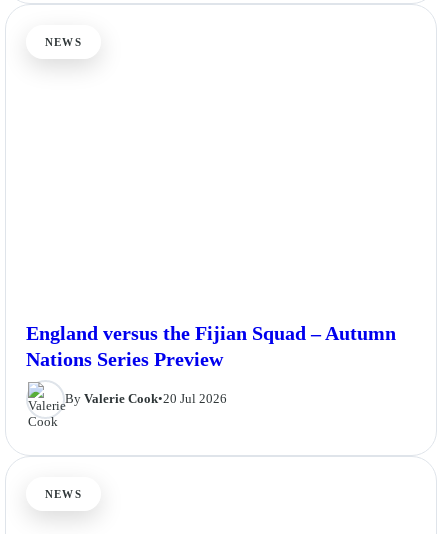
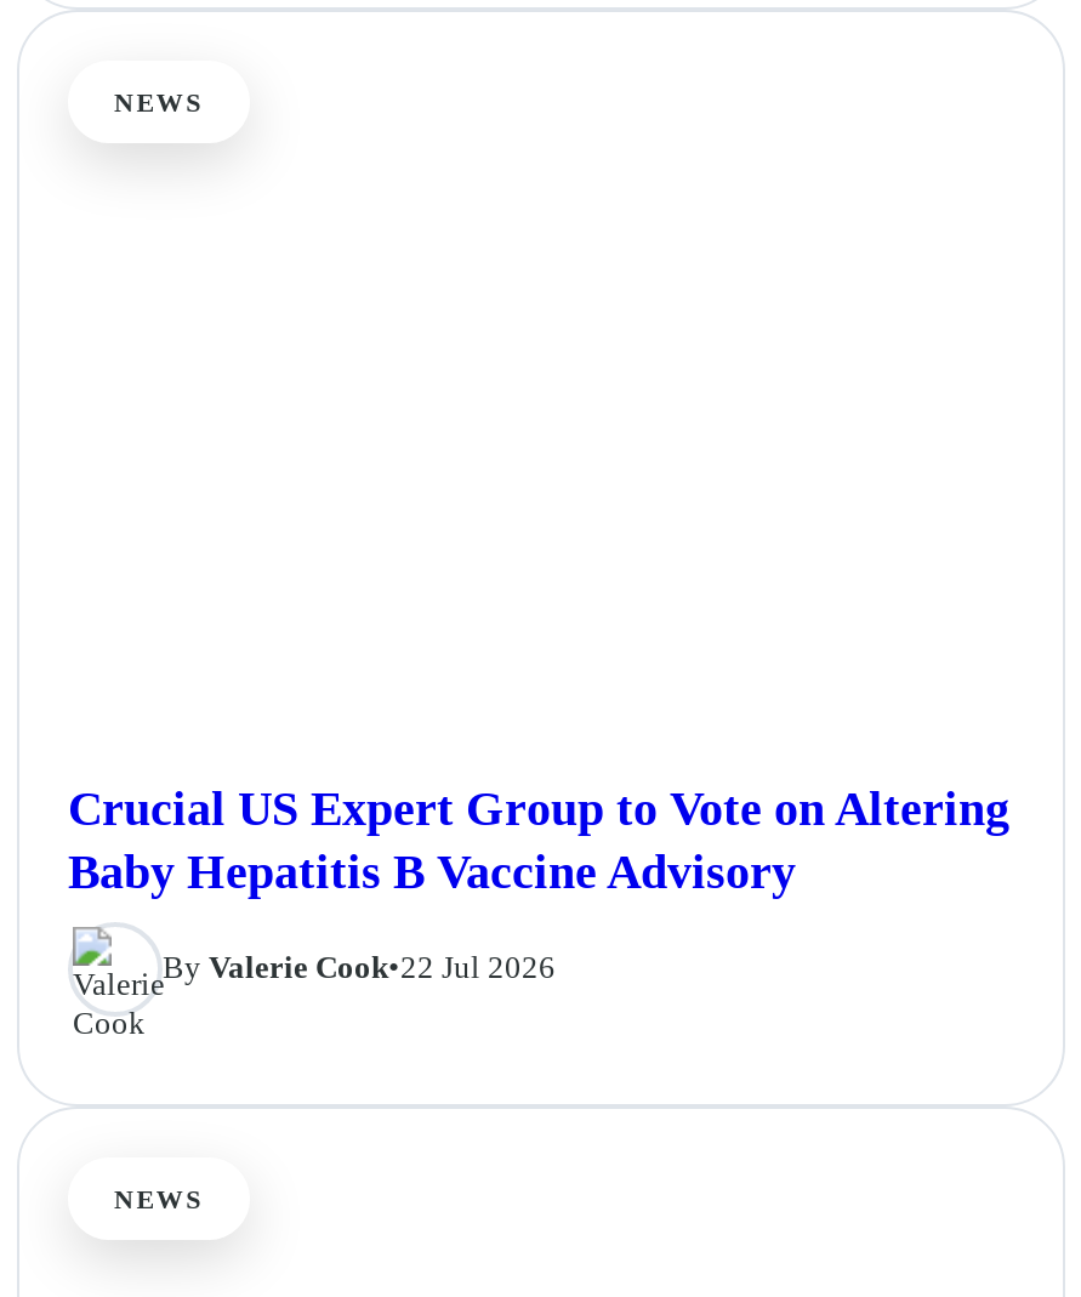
- England versus the Fijian Squad – Autumn
- Nations Series Preview
+ Crucial US Expert Group to Vote on Altering
+ Baby Hepatitis B Vaccine Advisory

- By Valerie Cook•20 Jul 2026
+ By Valerie Cook•22 Jul 2026
